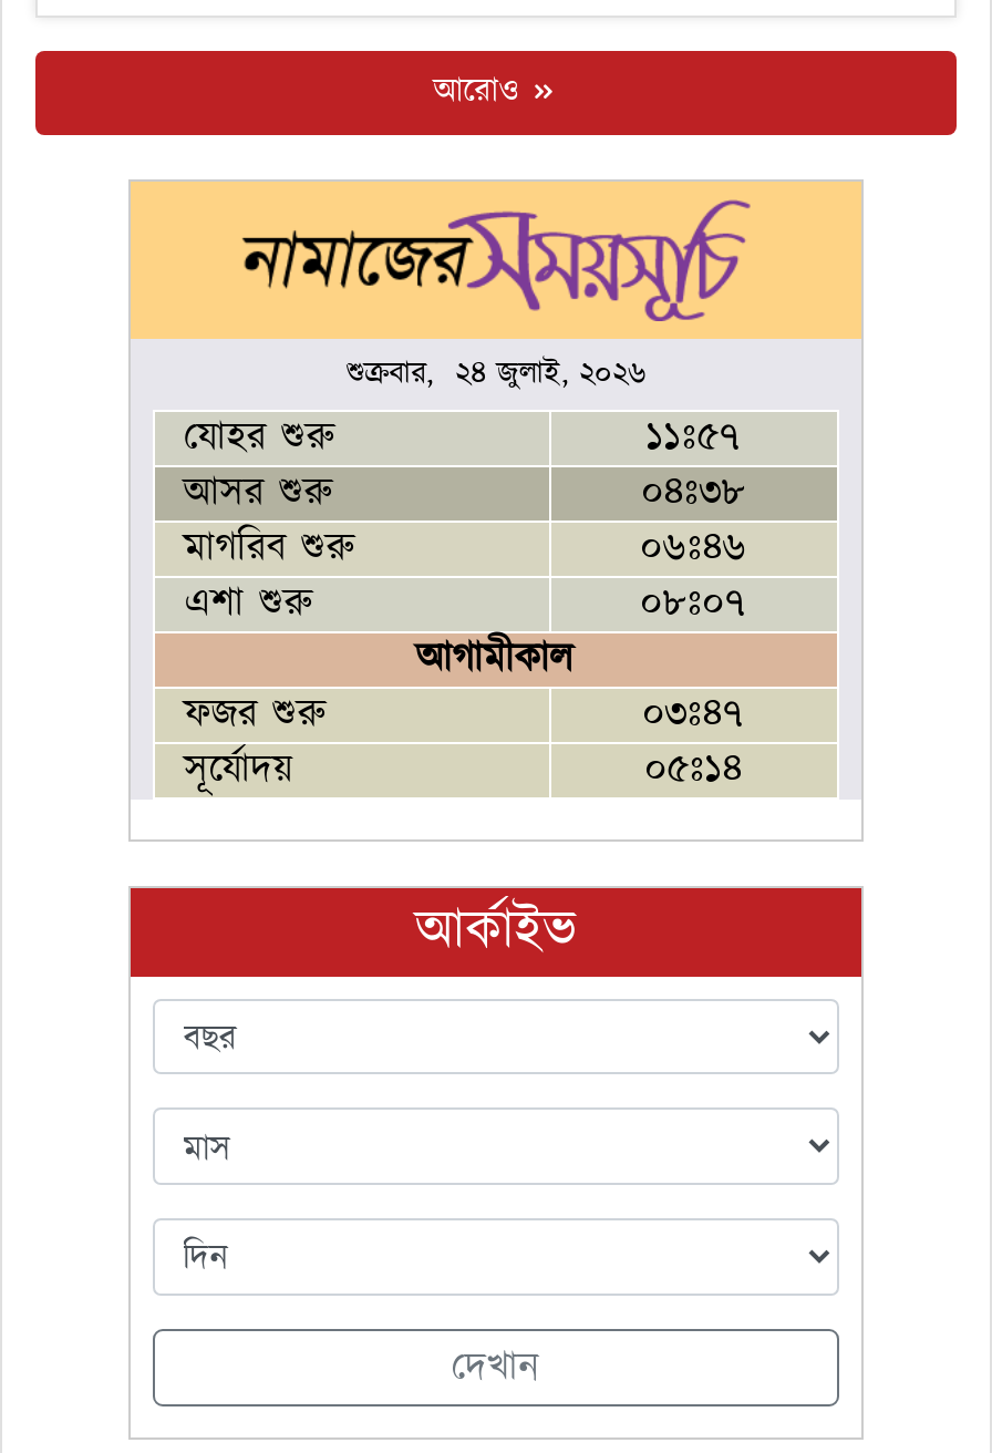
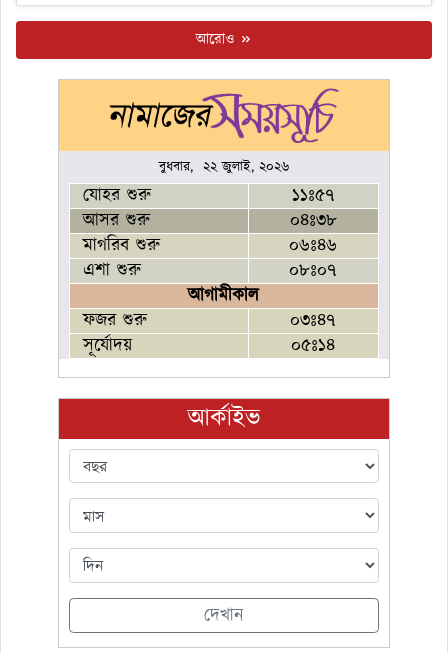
- শুক্রবার, ২৪ জুলাই, ২০২৬
+ বুধবার, ২২ জুলাই, ২০২৬
